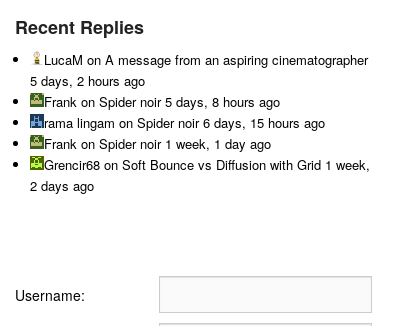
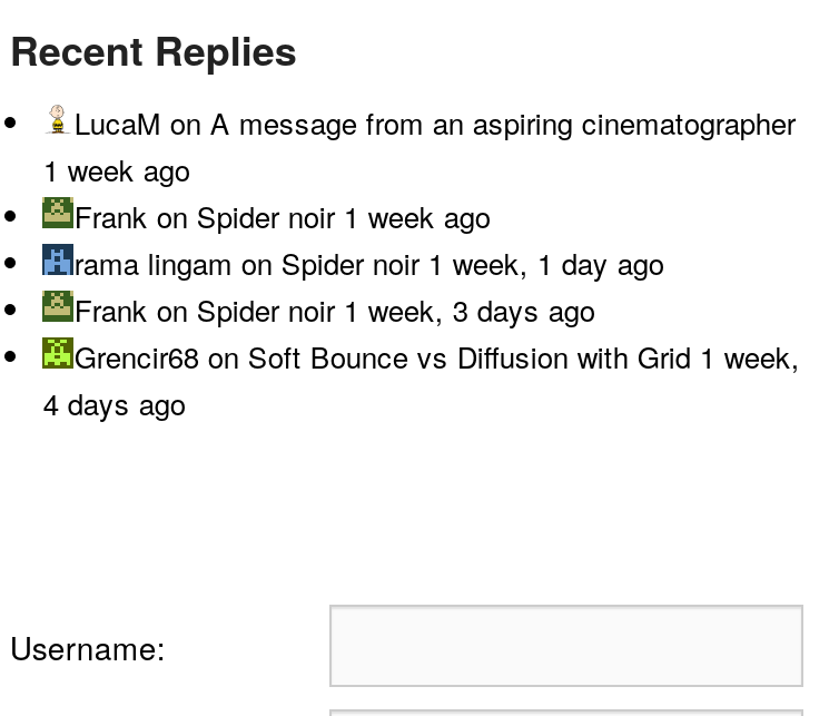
- 5 days, 2 hours ago
- Frank on Spider noir 5 days, 8 hours ago
- rama lingam on Spider noir 6 days, 15 hours ago
- Frank on Spider noir 1 week, 1 day ago
+ 1 week ago
+ Frank on Spider noir 1 week ago
+ rama lingam on Spider noir 1 week, 1 day ago
+ Frank on Spider noir 1 week, 3 days ago

- 2 days ago
+ 4 days ago
